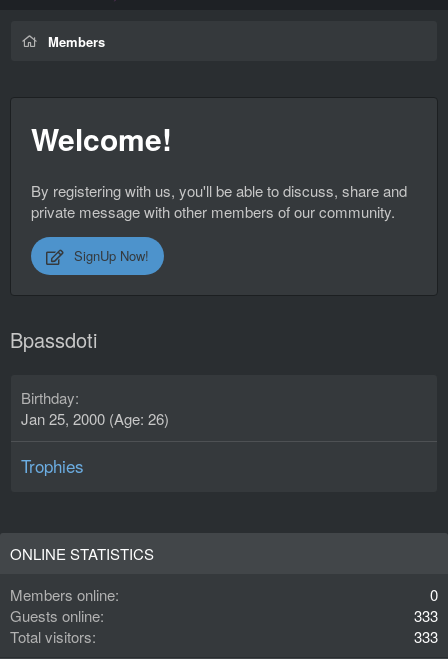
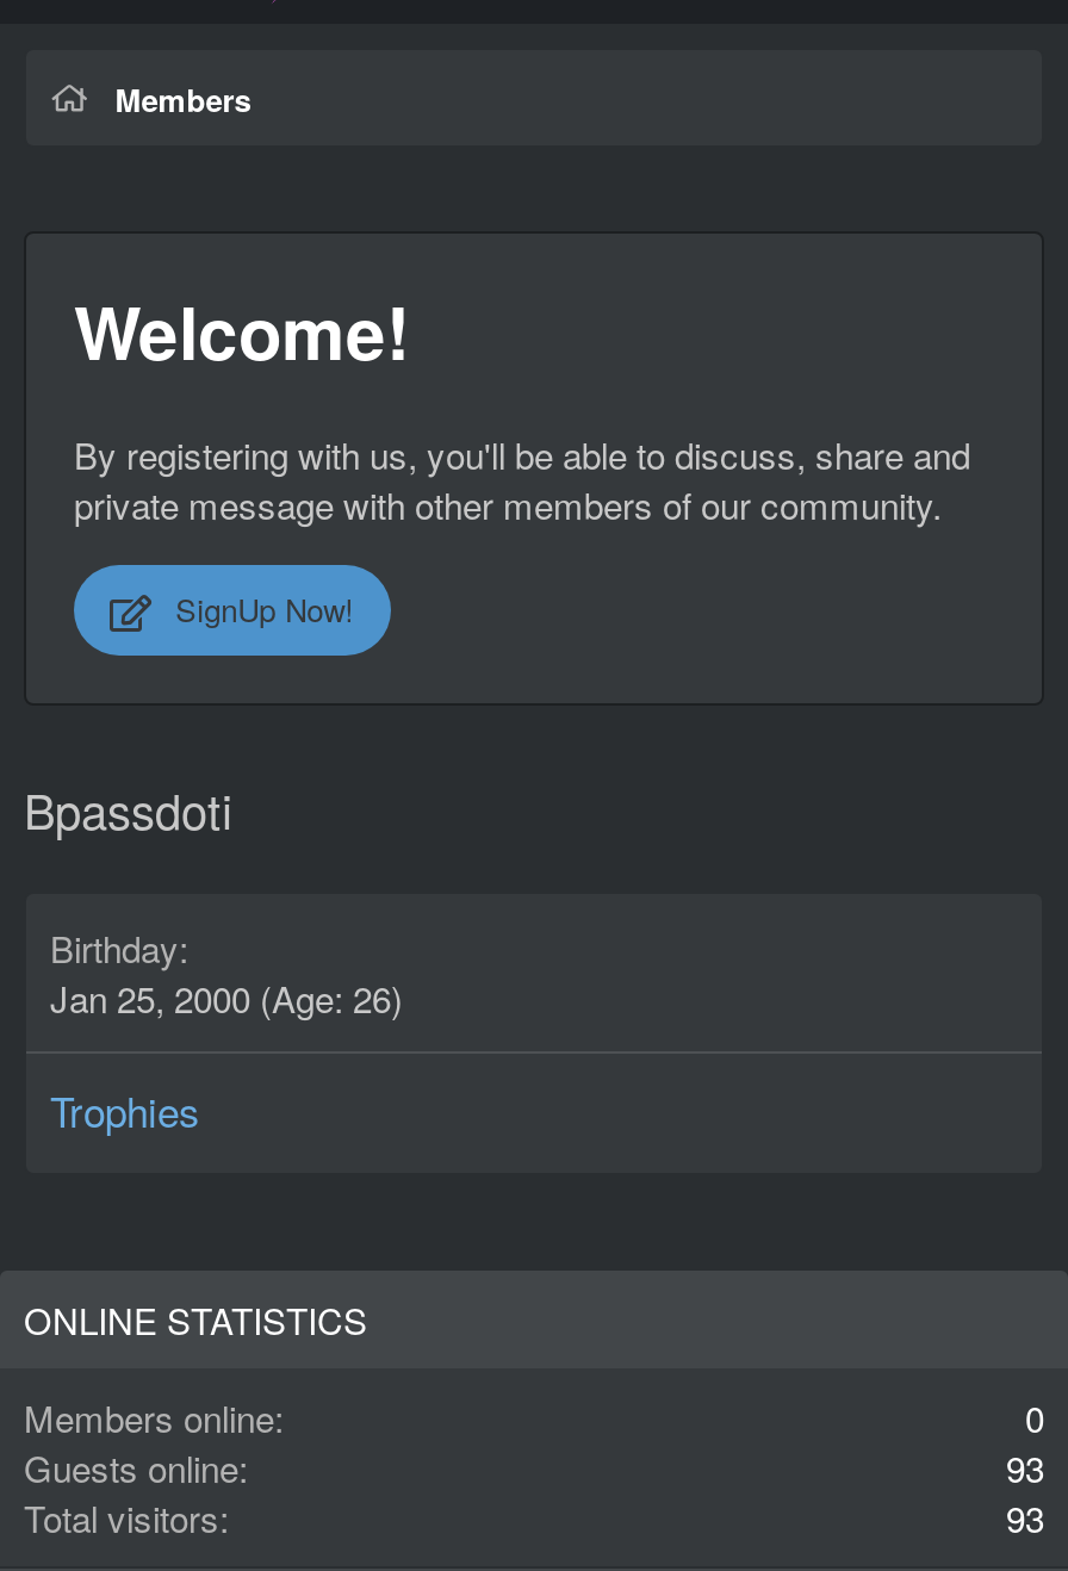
- 333
+ 93

- 333
+ 93
